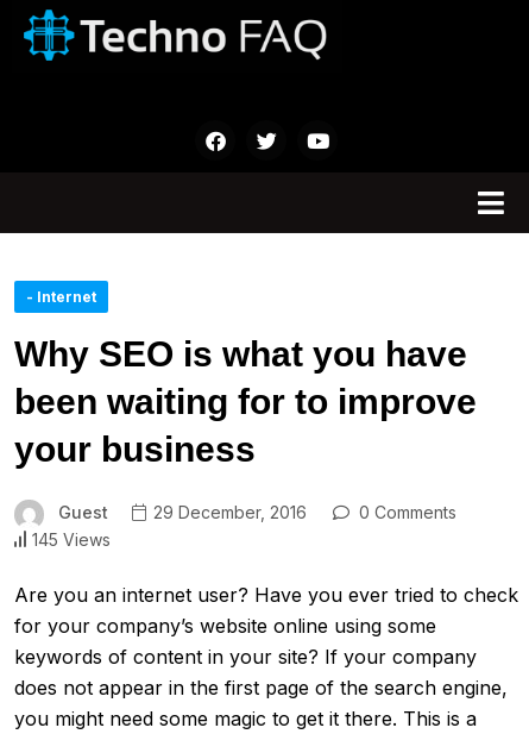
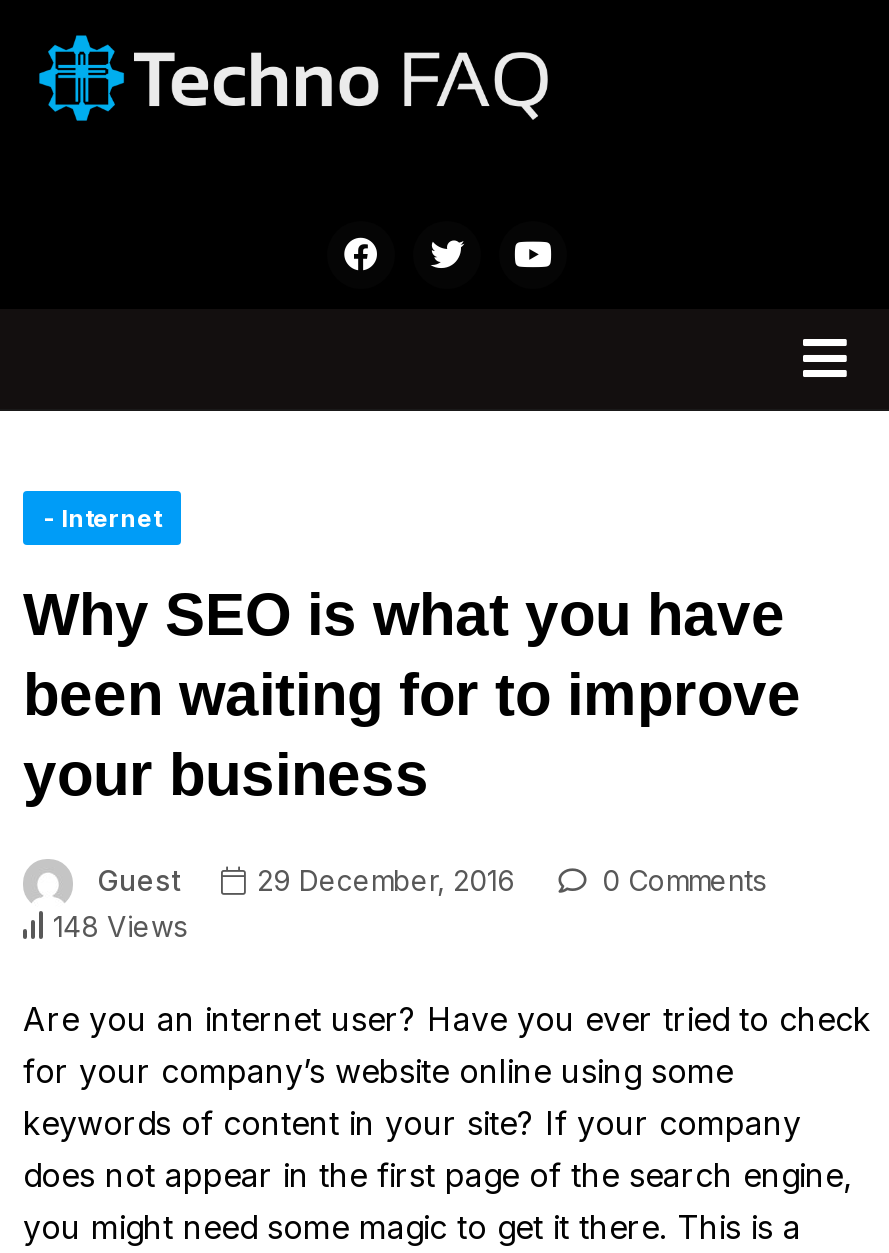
- 145 Views
+ 148 Views
